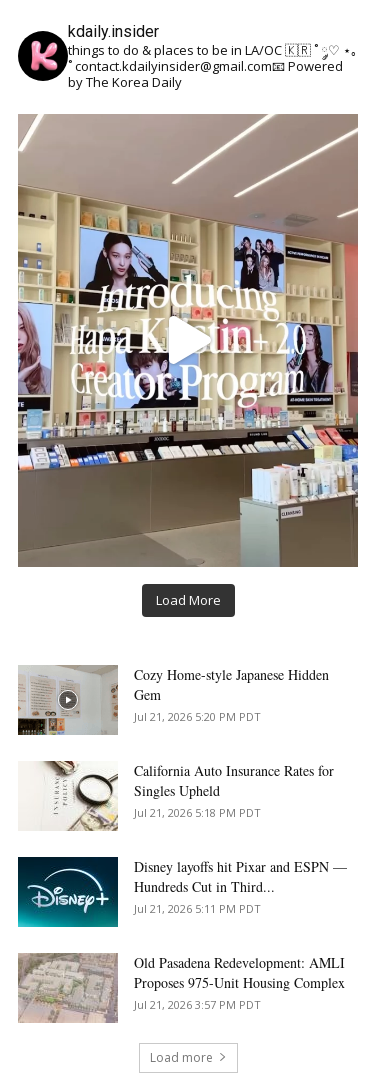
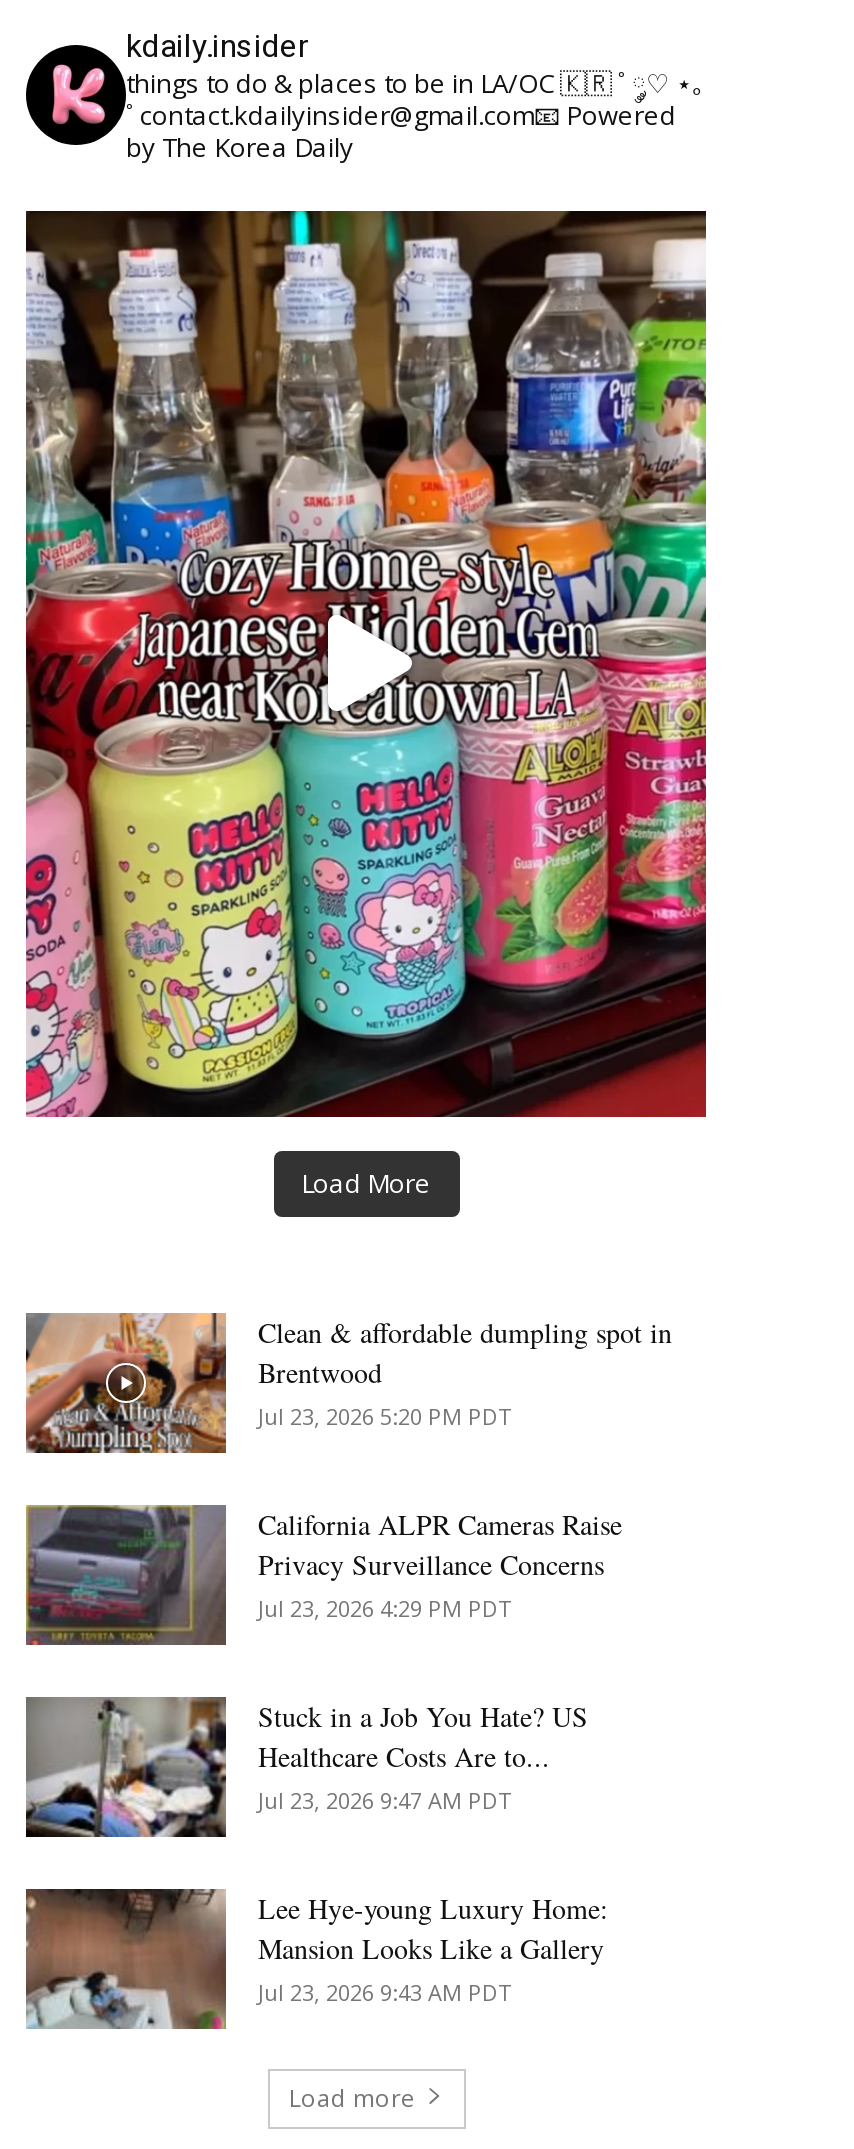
- [image]
+ [image]

- [image]
- Cozy Home-style Japanese Hidden
- Gem
- Jul 21, 2026 5:20 PM PDT
+ [image]
+ Clean & affordable dumpling spot in
+ Brentwood
+ Jul 23, 2026 5:20 PM PDT

- [image]
- California Auto Insurance Rates for
- Singles Upheld
- Jul 21, 2026 5:18 PM PDT
+ [image]
+ California ALPR Cameras Raise
+ Privacy Surveillance Concerns
+ Jul 23, 2026 4:29 PM PDT

- [image]
- Disney layoffs hit Pixar and ESPN —
- Hundreds Cut in Third...
- Jul 21, 2026 5:11 PM PDT
+ [image]
+ Stuck in a Job You Hate? US
+ Healthcare Costs Are to...
+ Jul 23, 2026 9:47 AM PDT

- [image]
- Old Pasadena Redevelopment: AMLI
- Proposes 975-Unit Housing Complex
- Jul 21, 2026 3:57 PM PDT
+ [image]
+ Lee Hye-young Luxury Home:
+ Mansion Looks Like a Gallery
+ Jul 23, 2026 9:43 AM PDT
